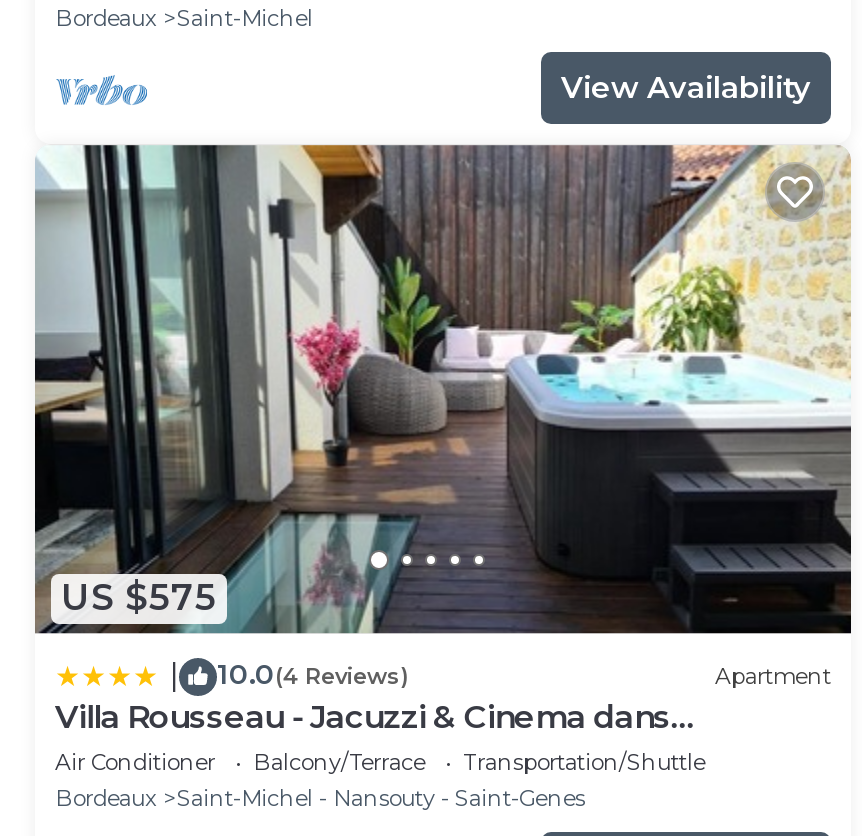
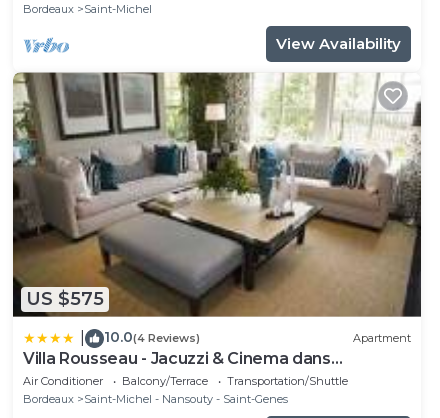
- [image]
+ [image]
